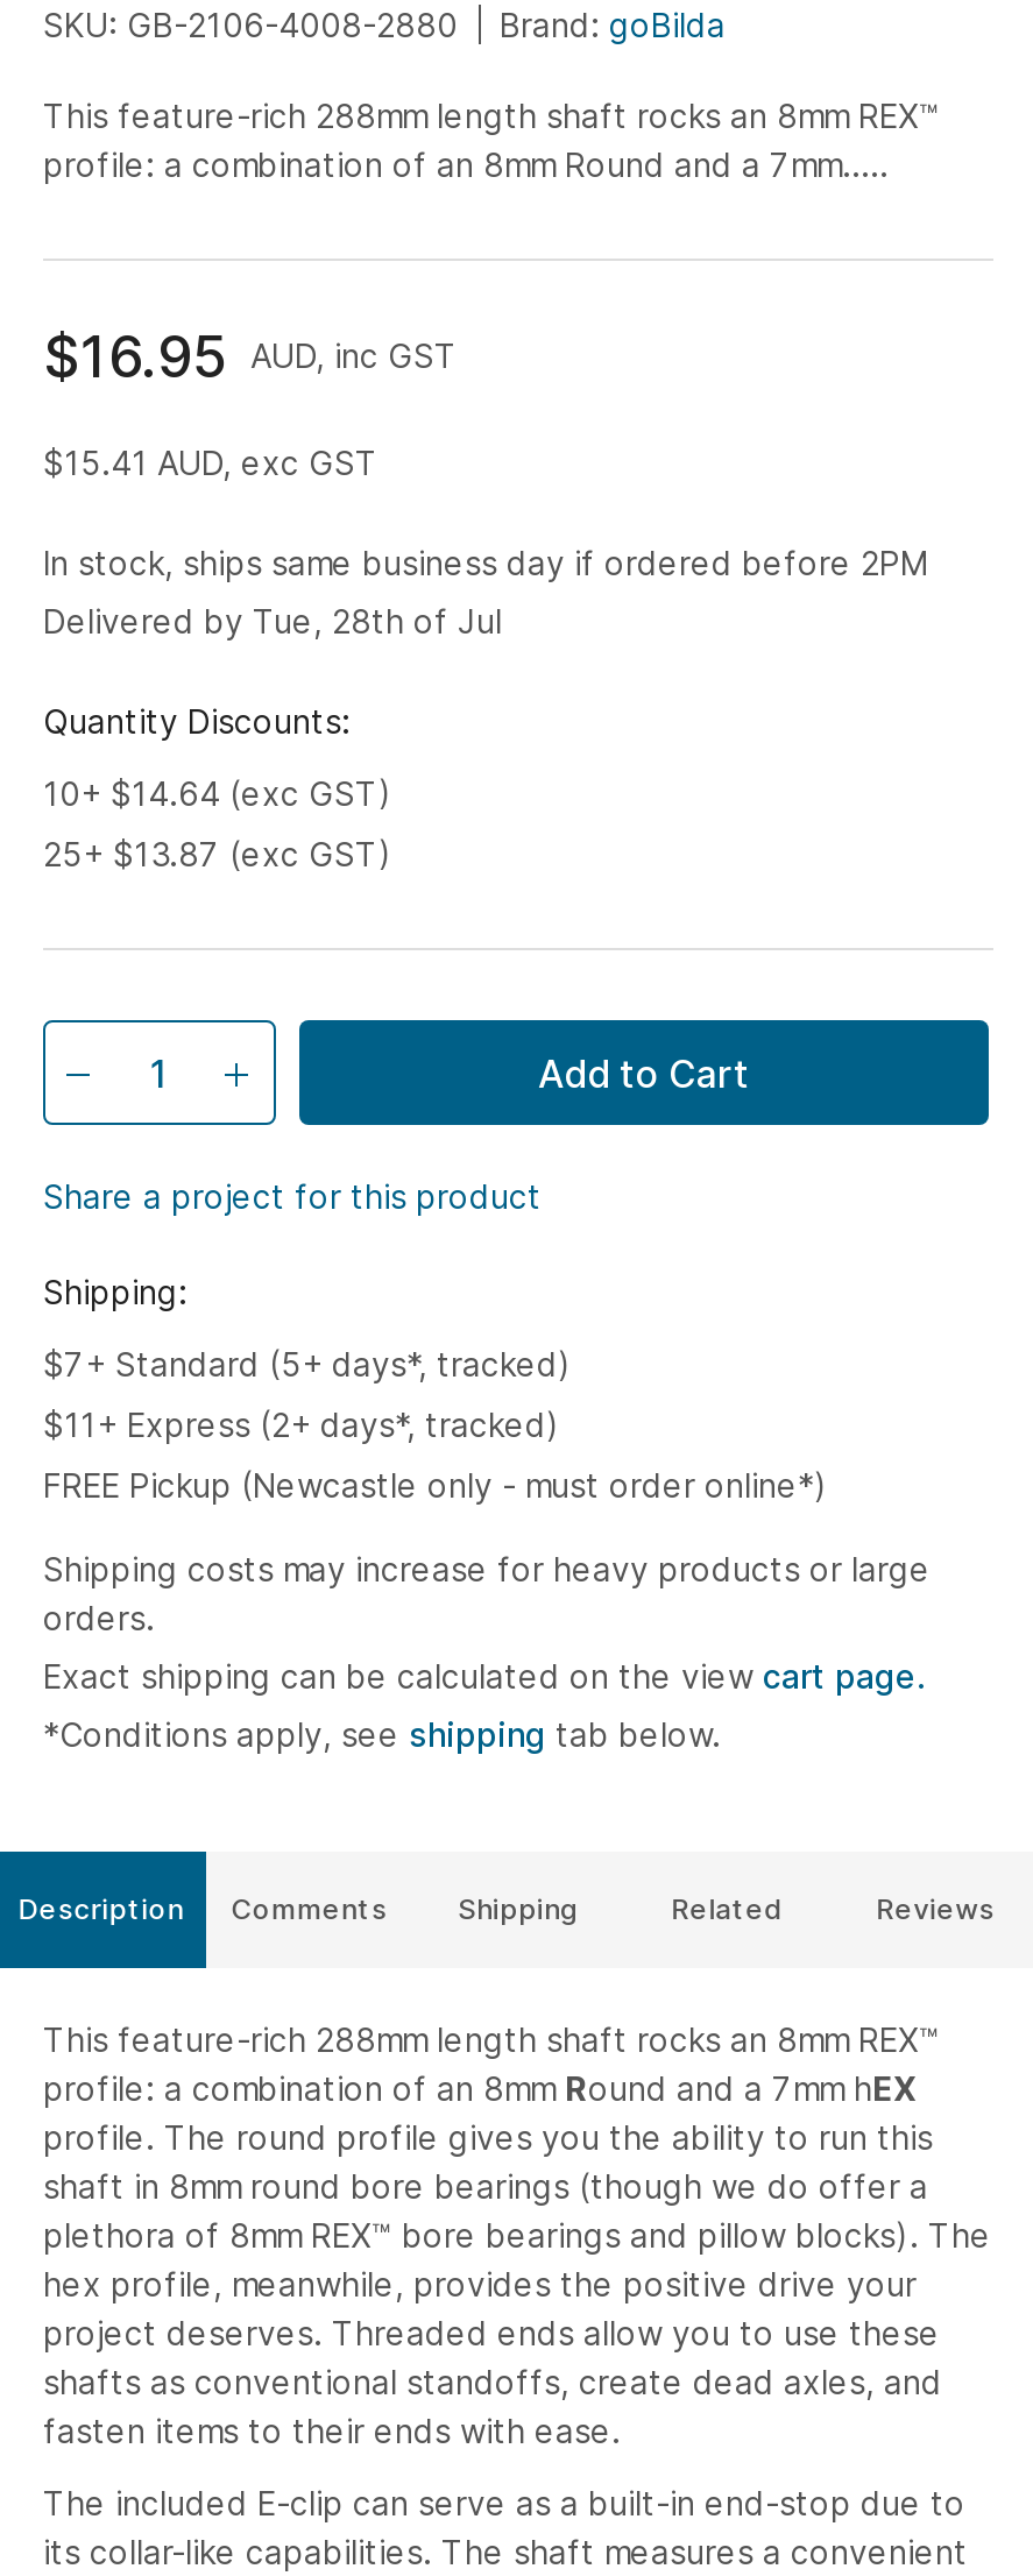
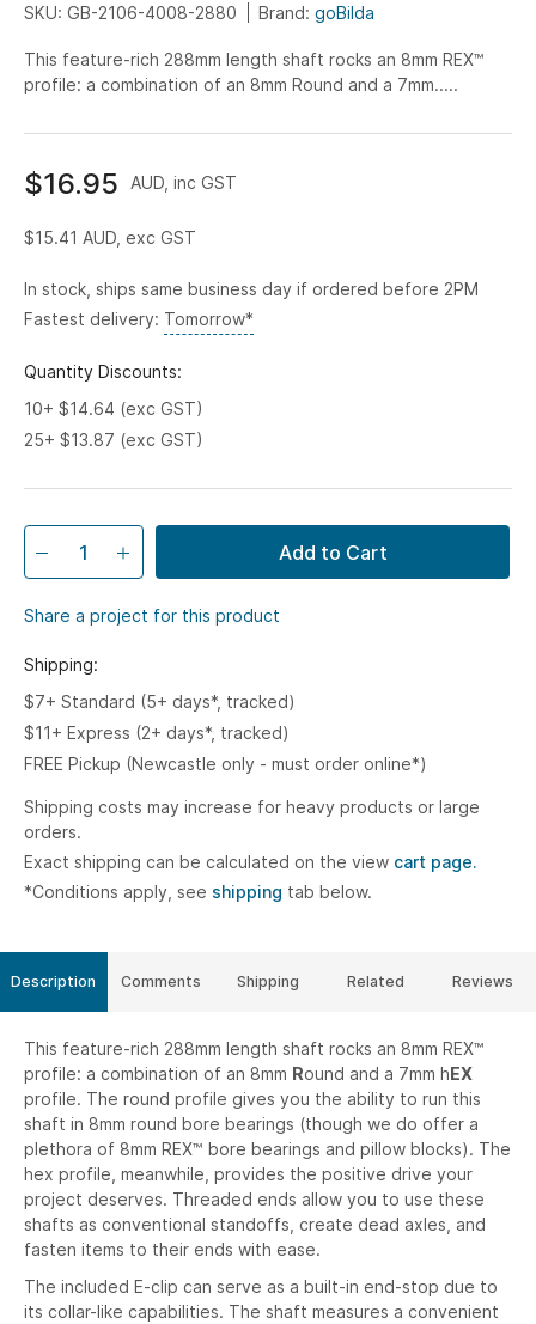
- Delivered by Tue, 28th of Jul
+ Fastest delivery: Tomorrow*
